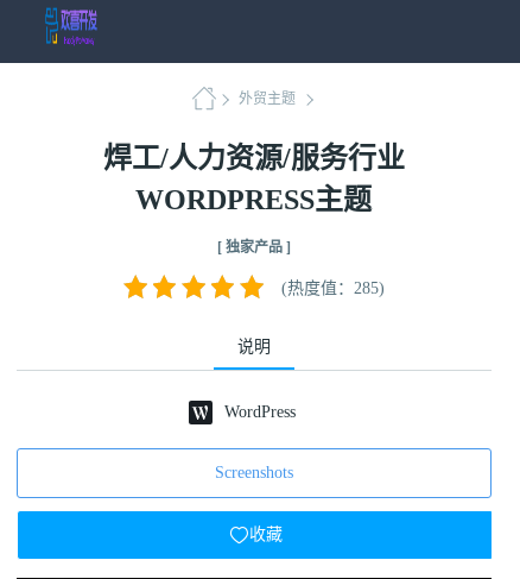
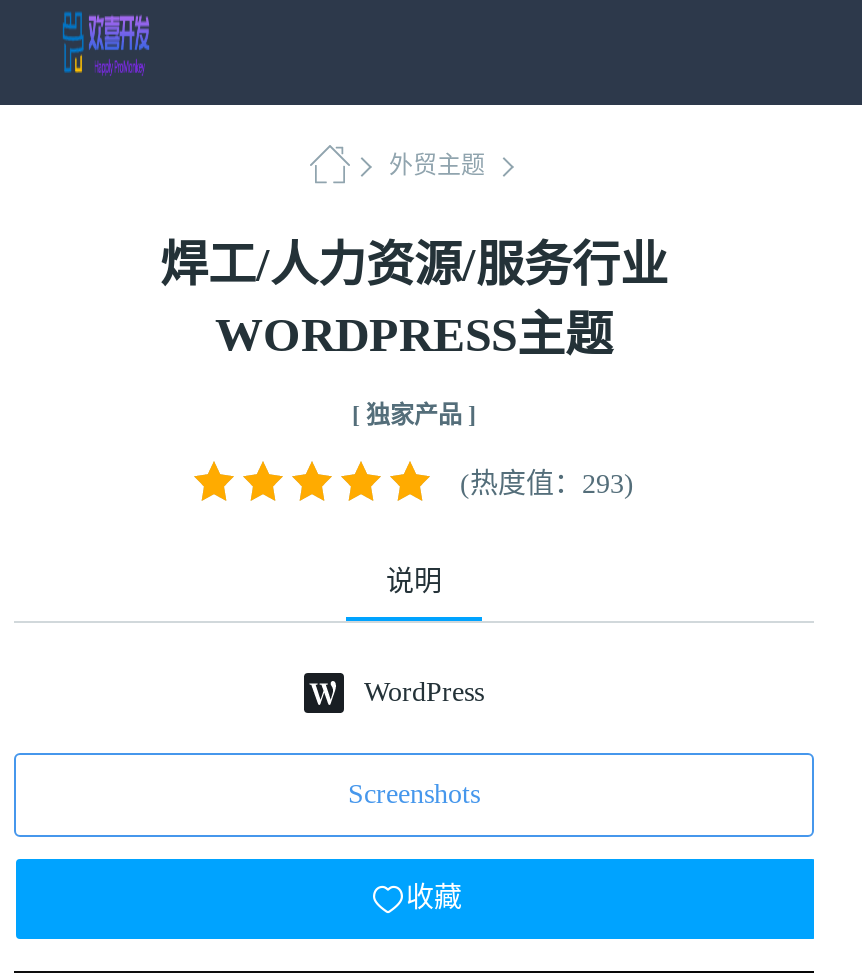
- (热度值：285)
+ (热度值：293)
